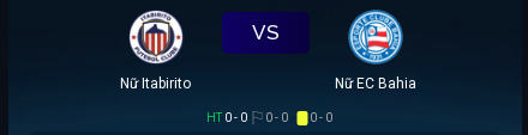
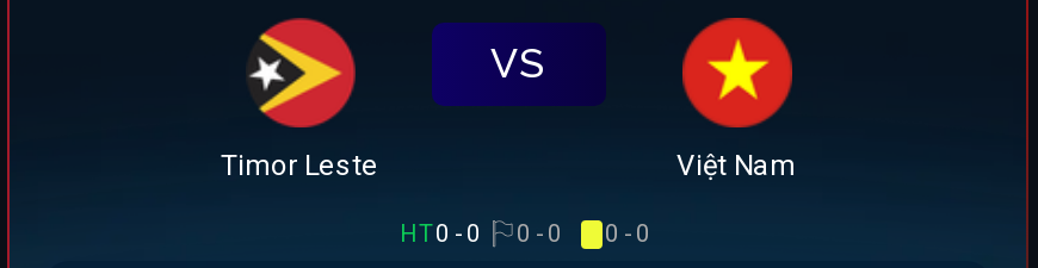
- [image]
- Nữ Itabirito
+ [image]
+ Timor Leste

- [image]
- Nữ EC Bahia
+ [image]
+ Việt Nam
